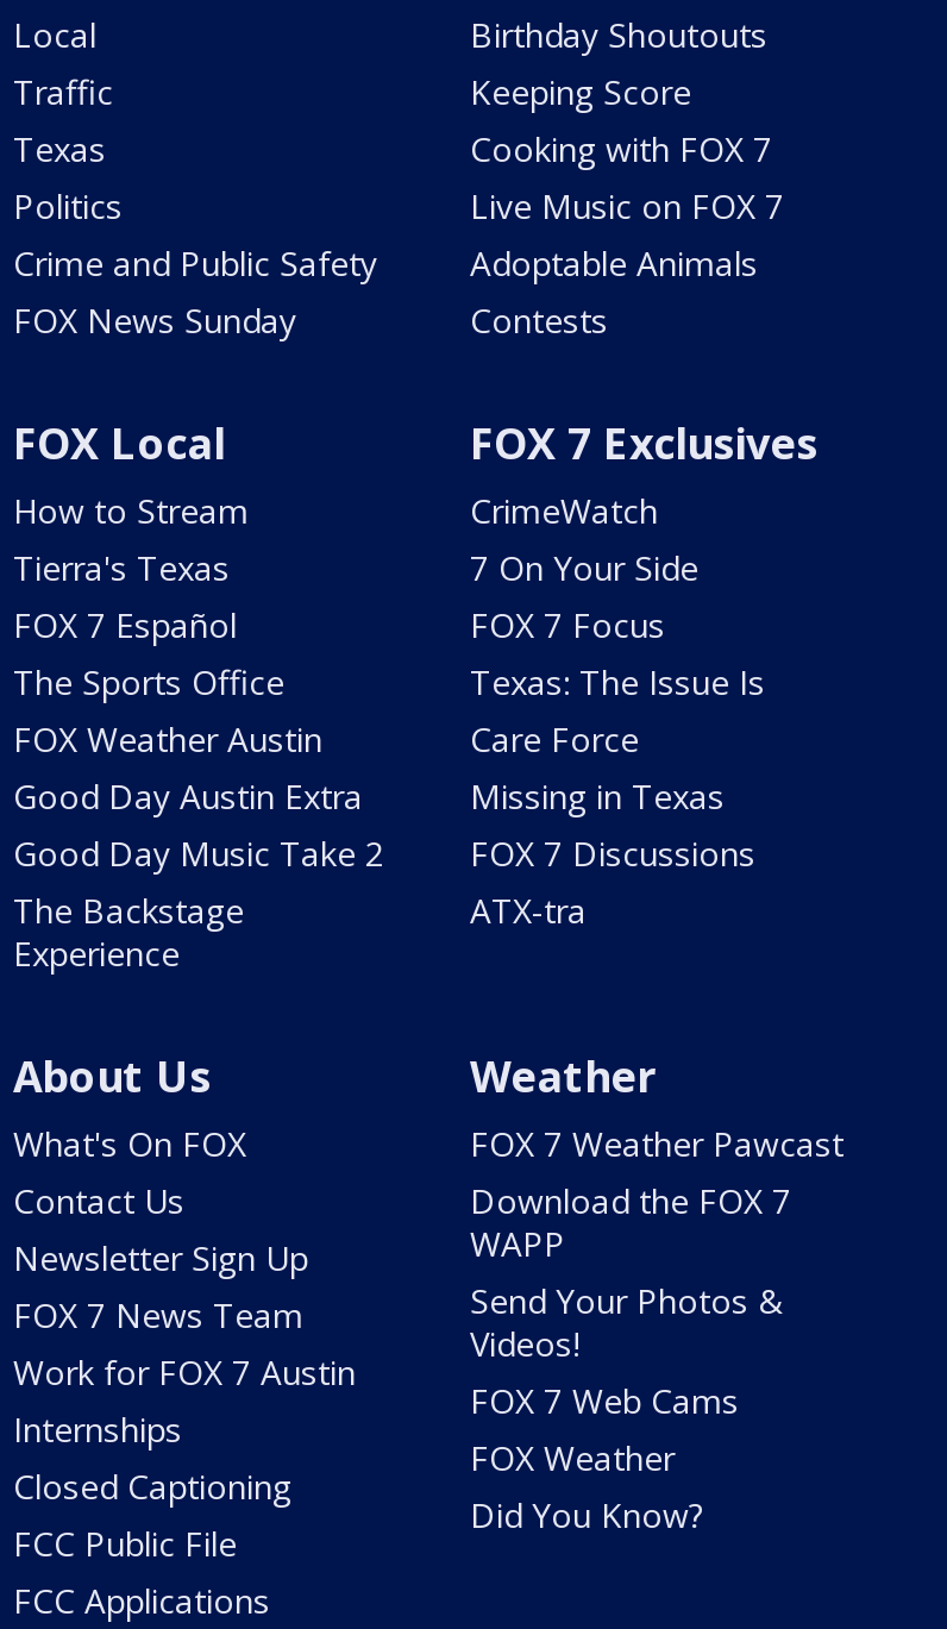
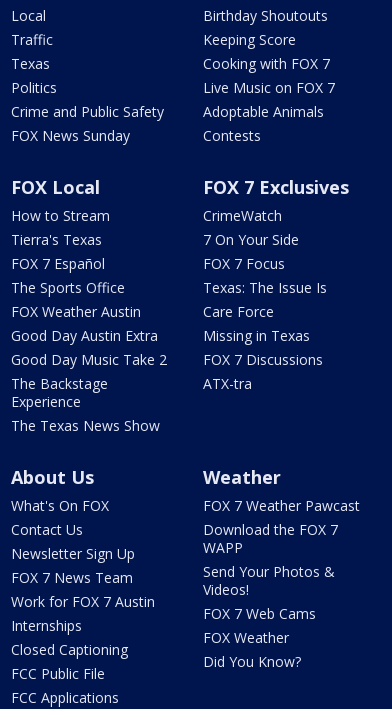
+ The Texas News Show
